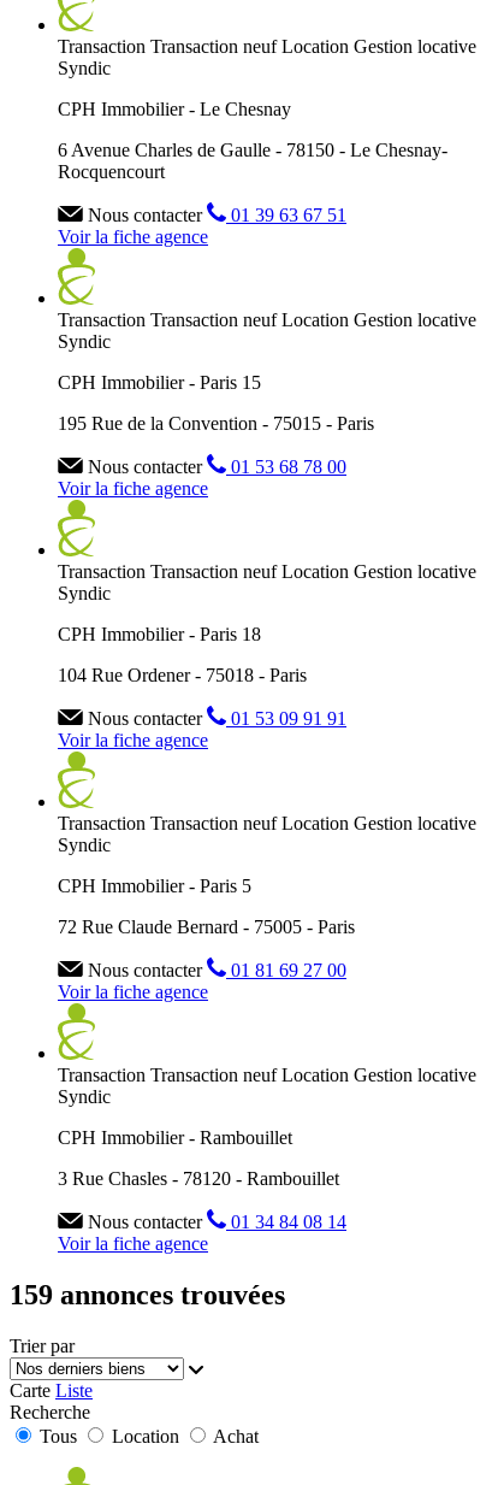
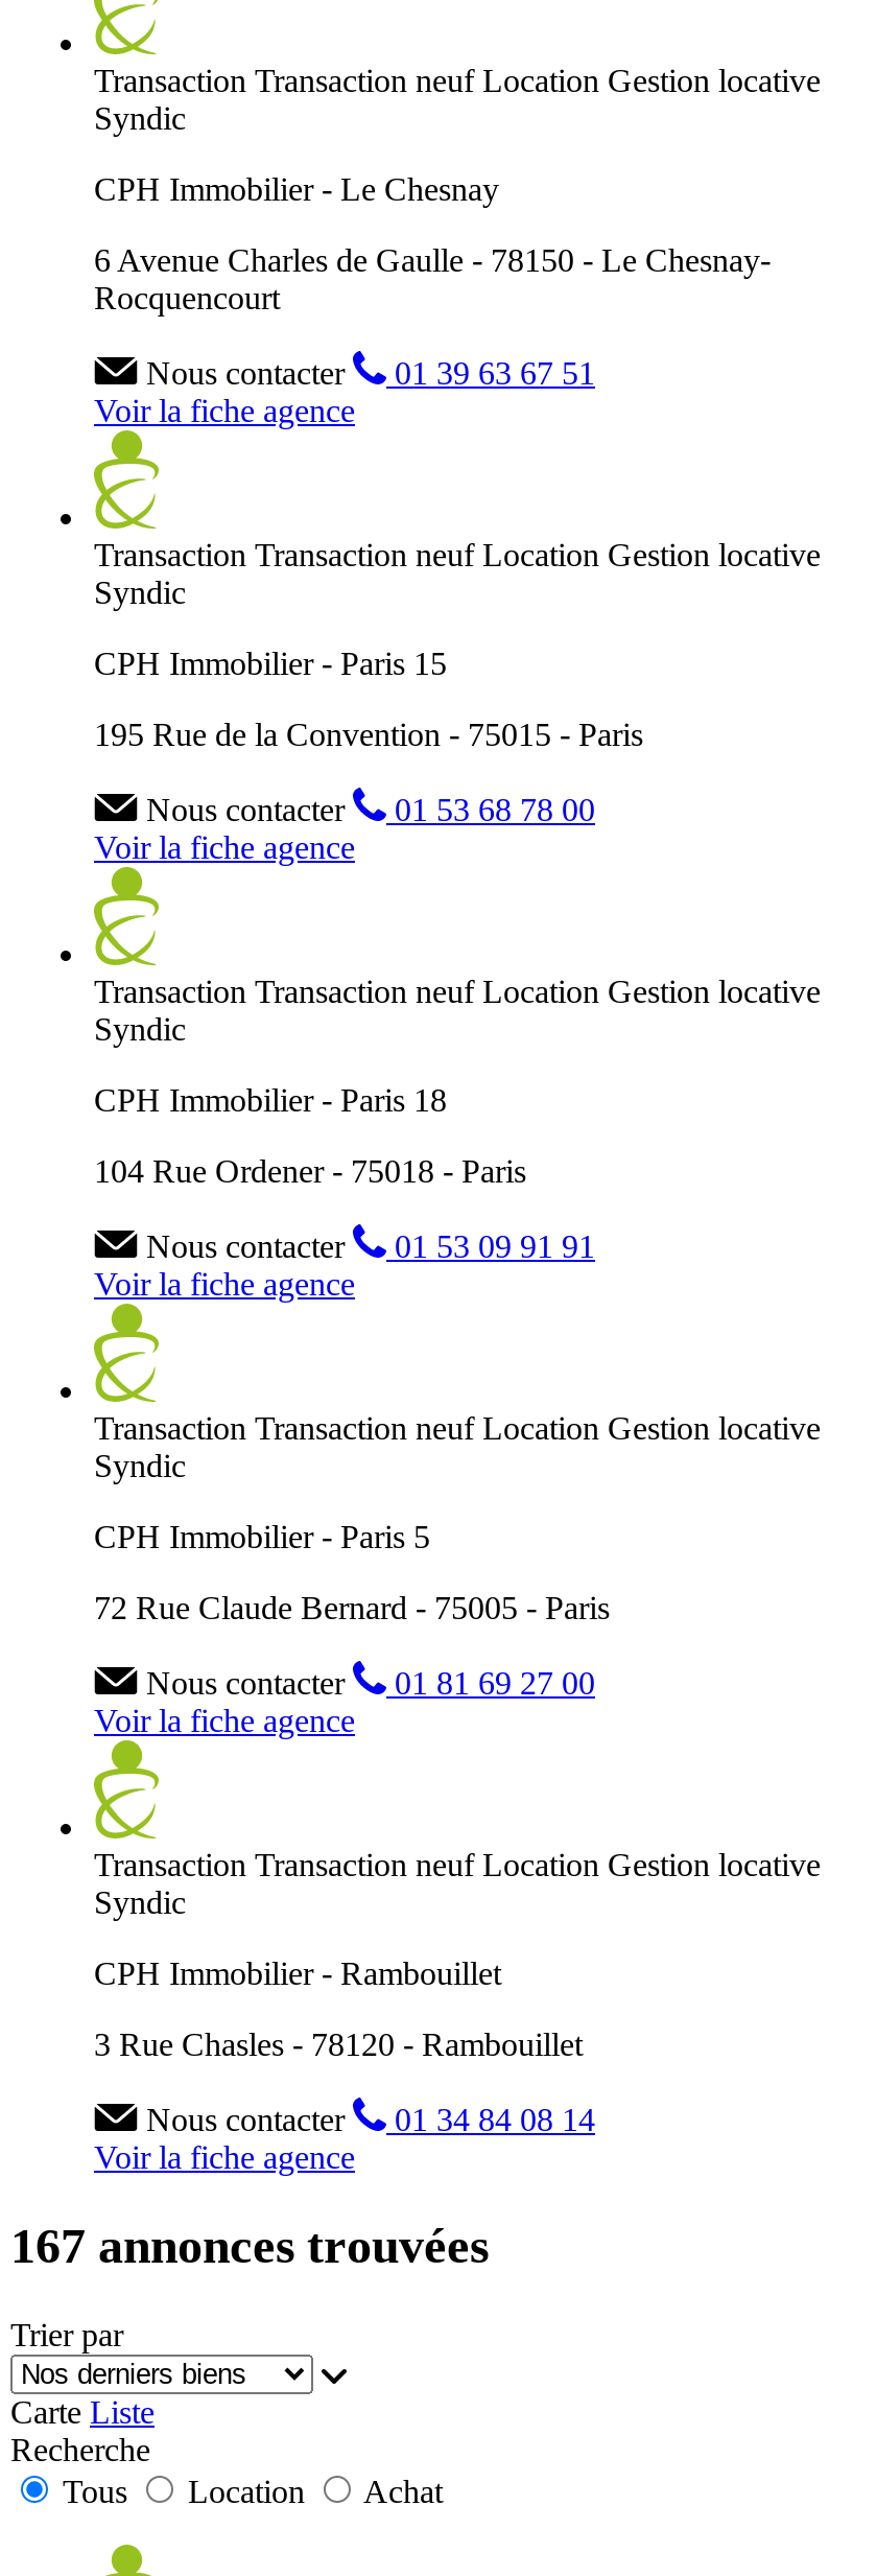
- 159 annonces trouvées
+ 167 annonces trouvées
